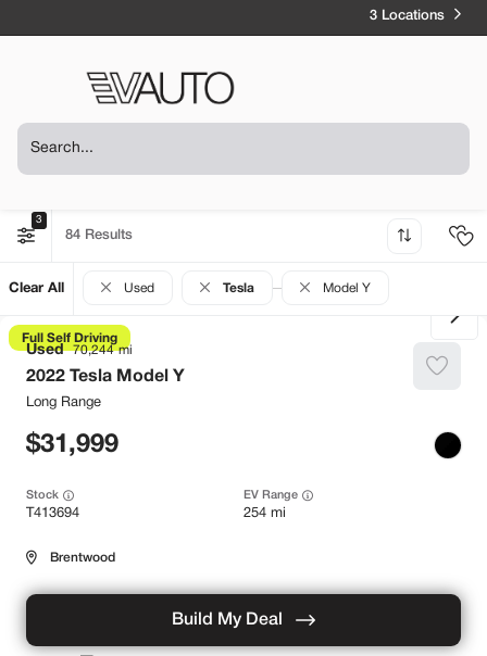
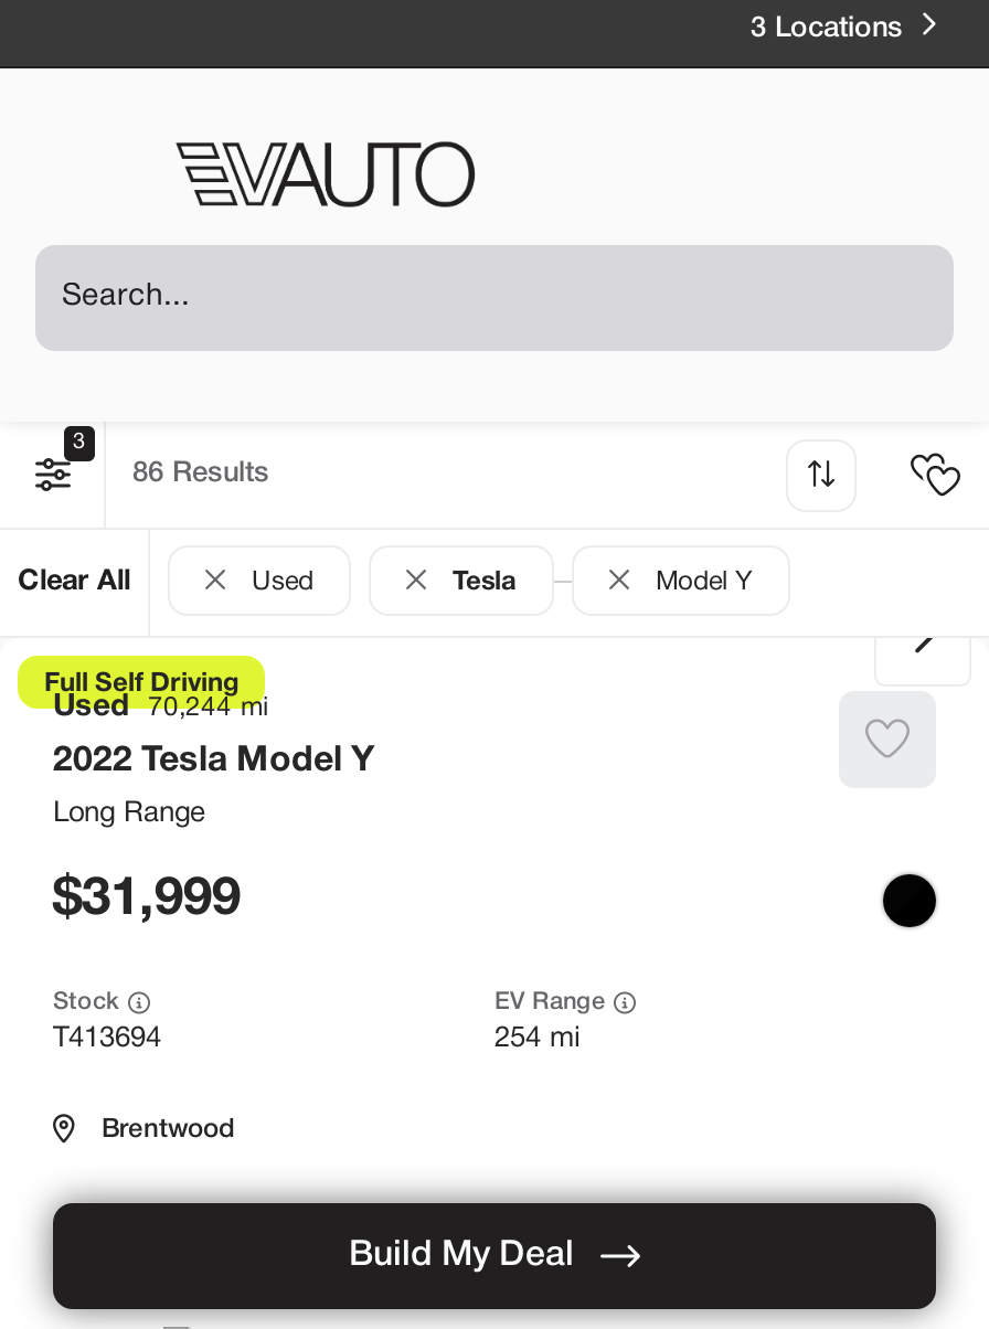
- 84
+ 86
